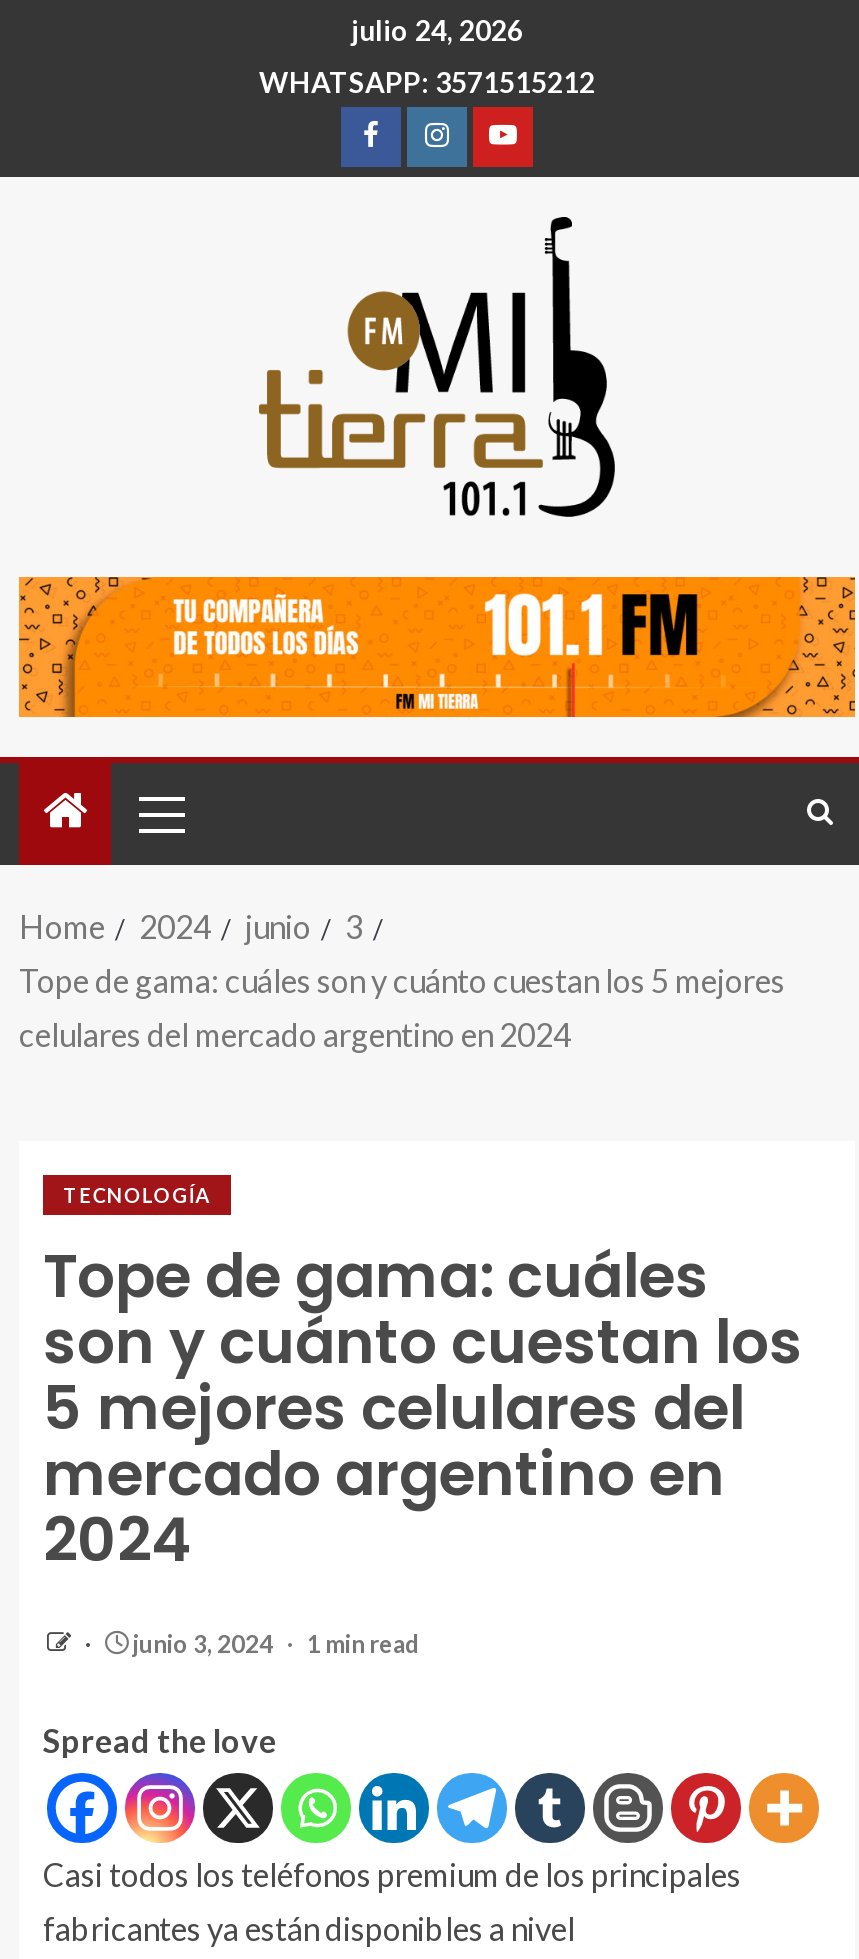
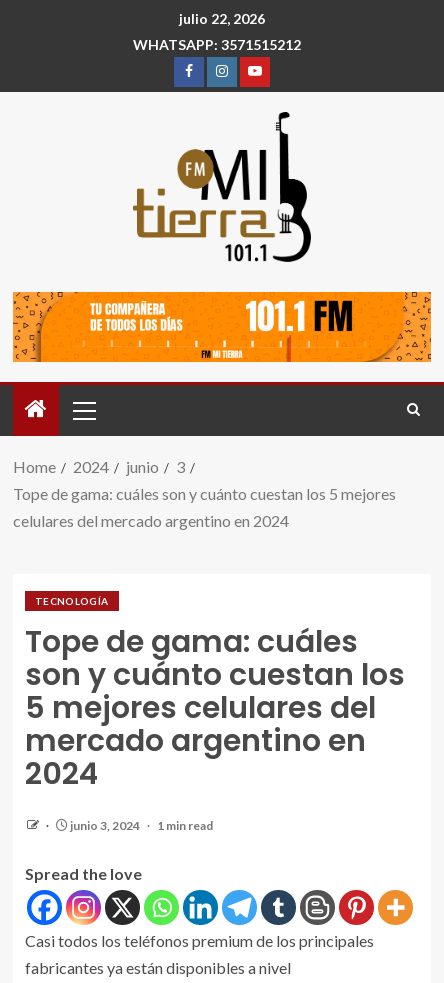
- julio 24, 2026
+ julio 22, 2026
